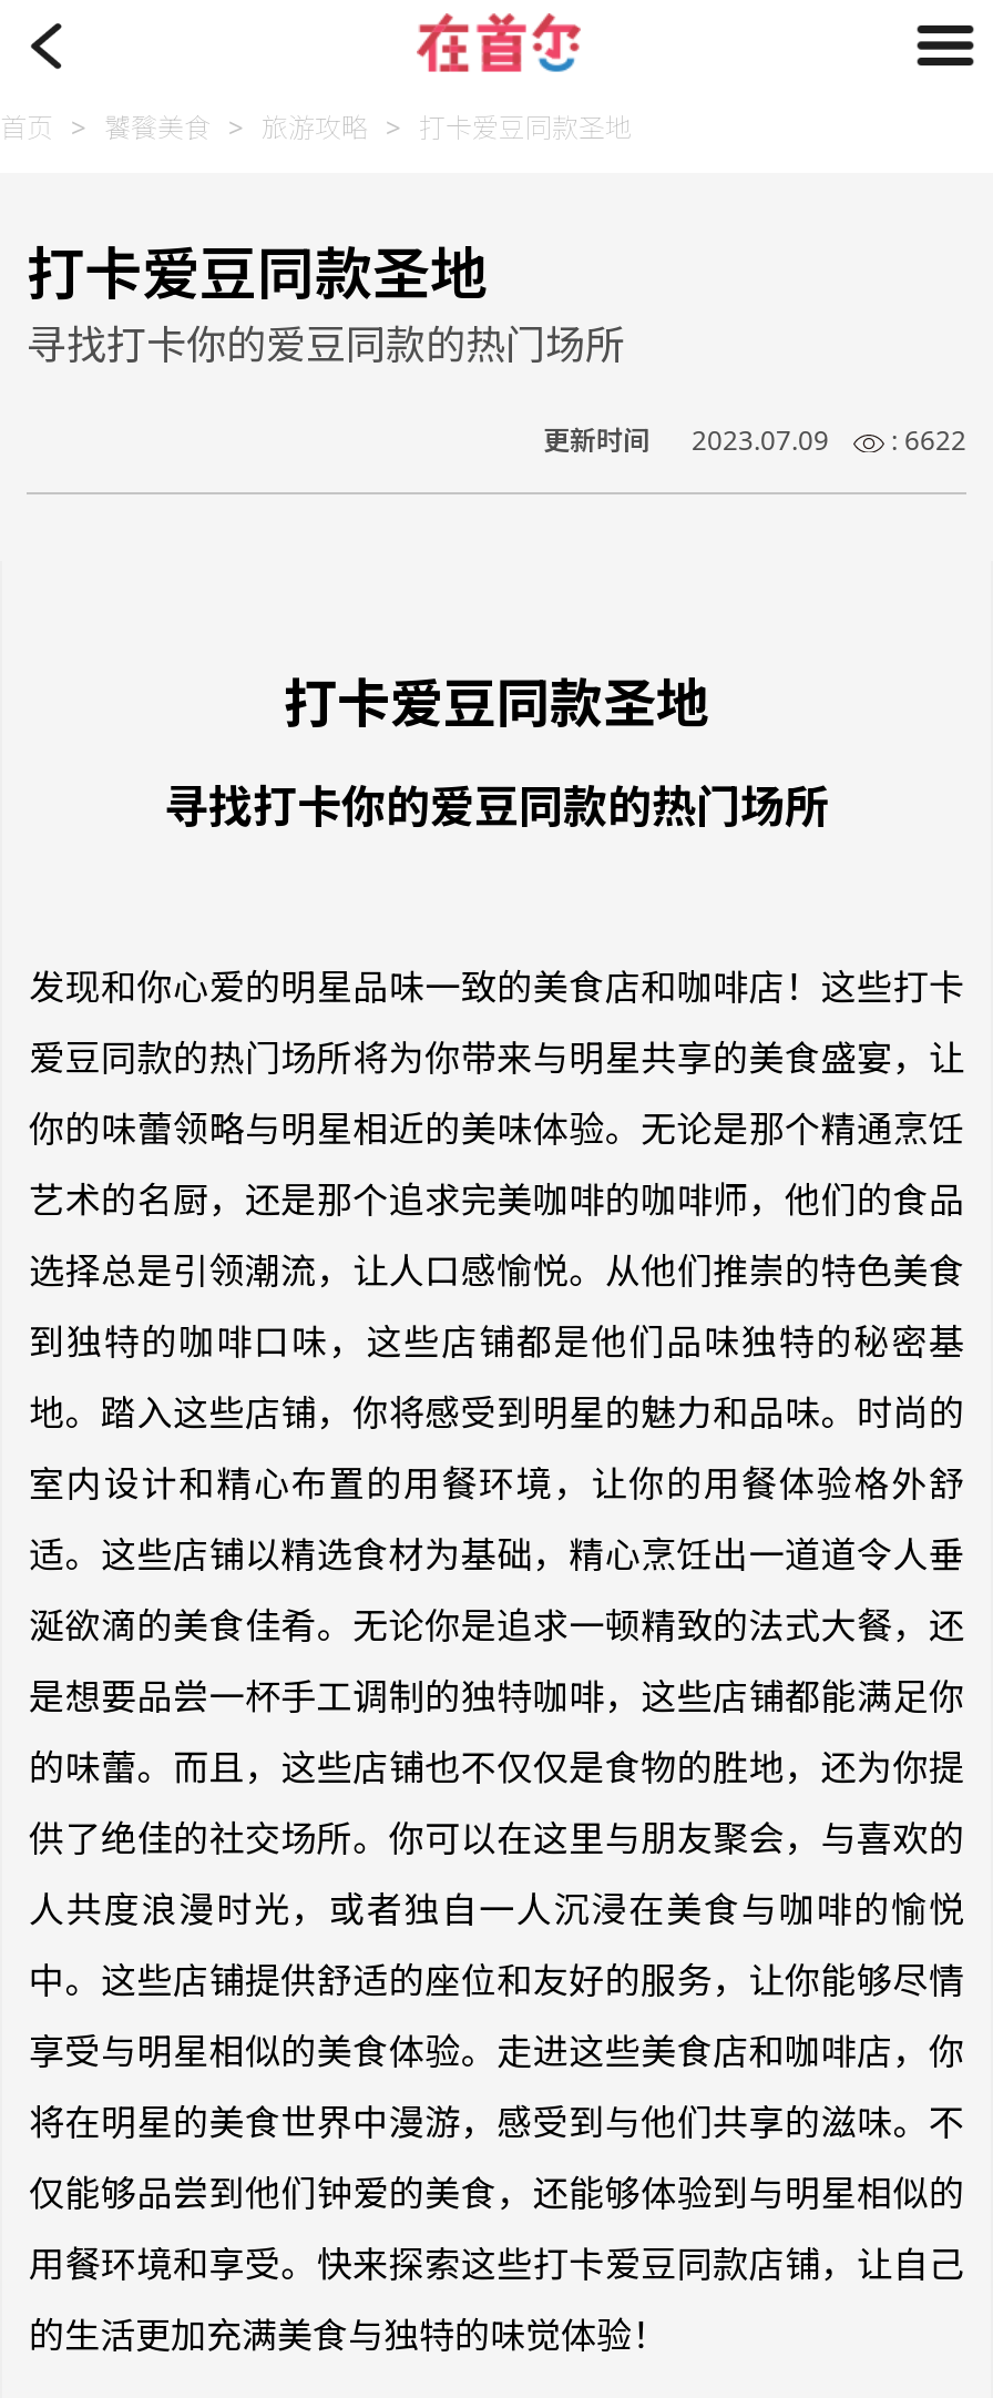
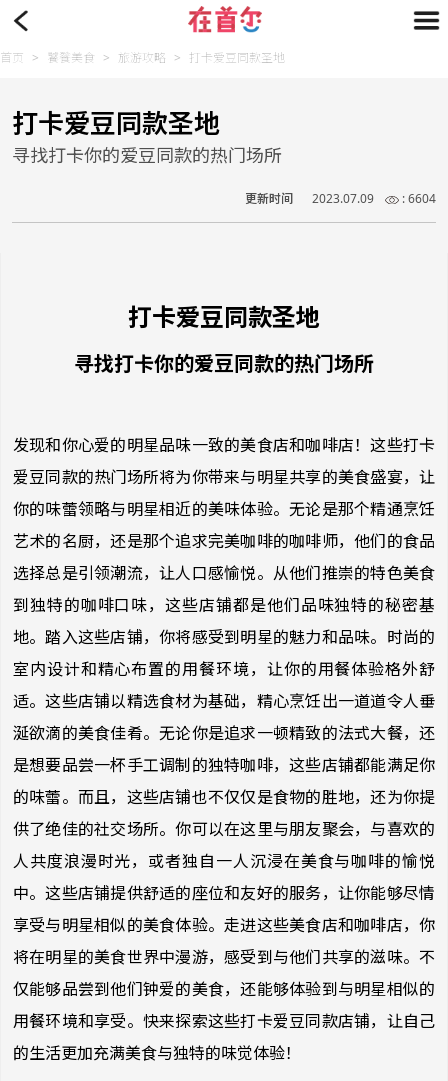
- 更新时间 2023.07.09 : 6622
+ 更新时间 2023.07.09 : 6604
